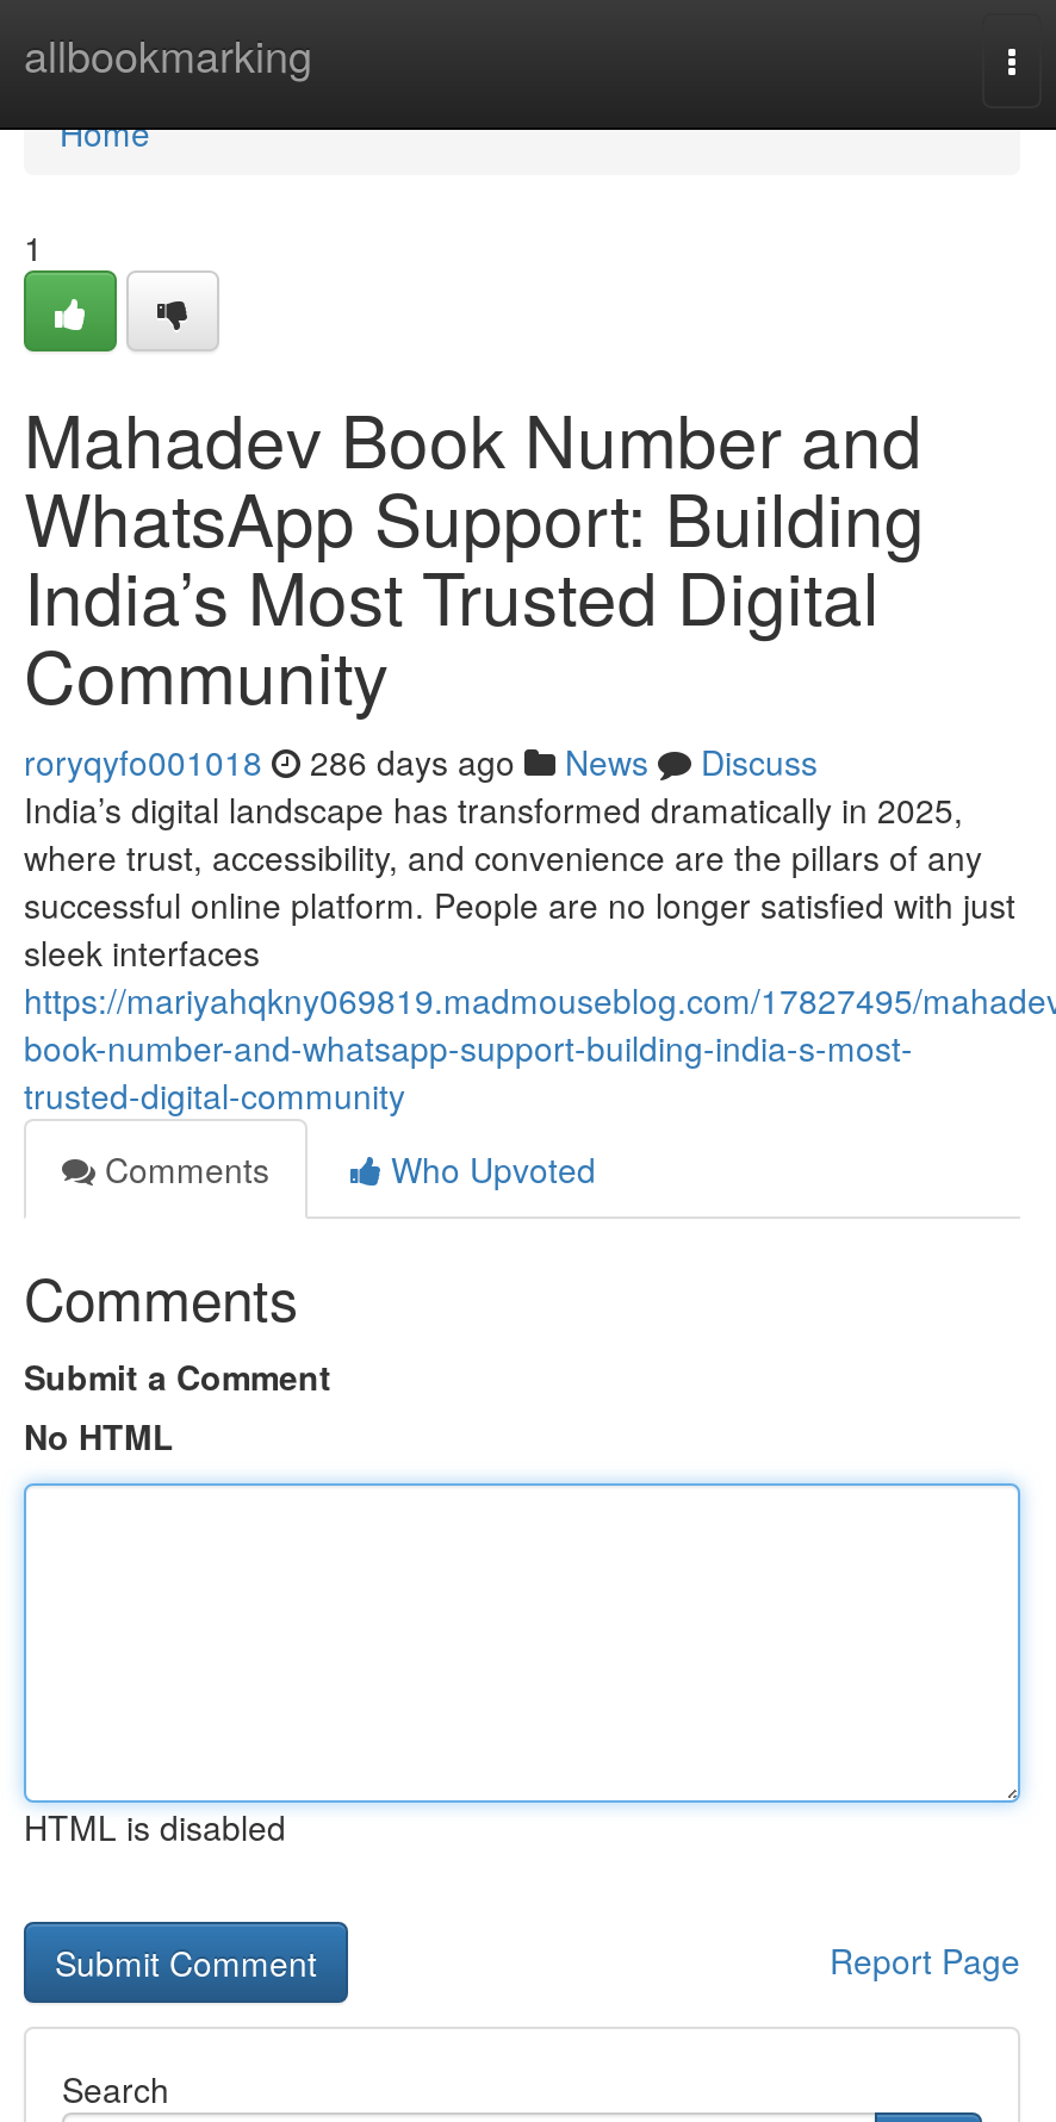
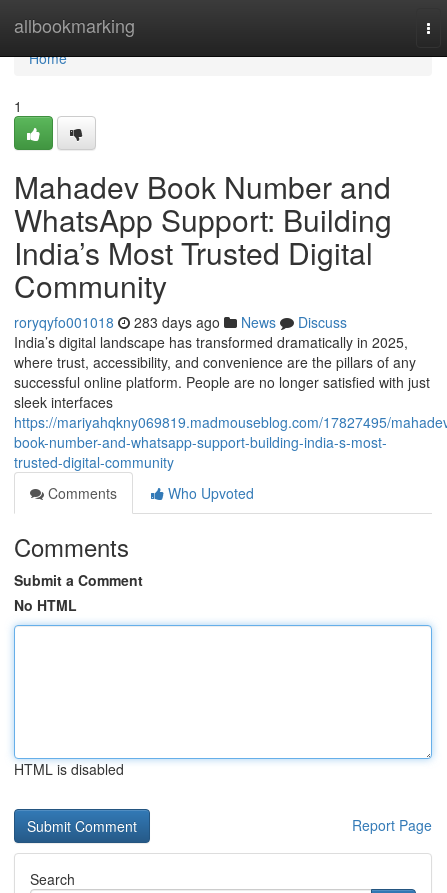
- roryqyfo001018 286 days ago News Discuss
+ roryqyfo001018 283 days ago News Discuss
